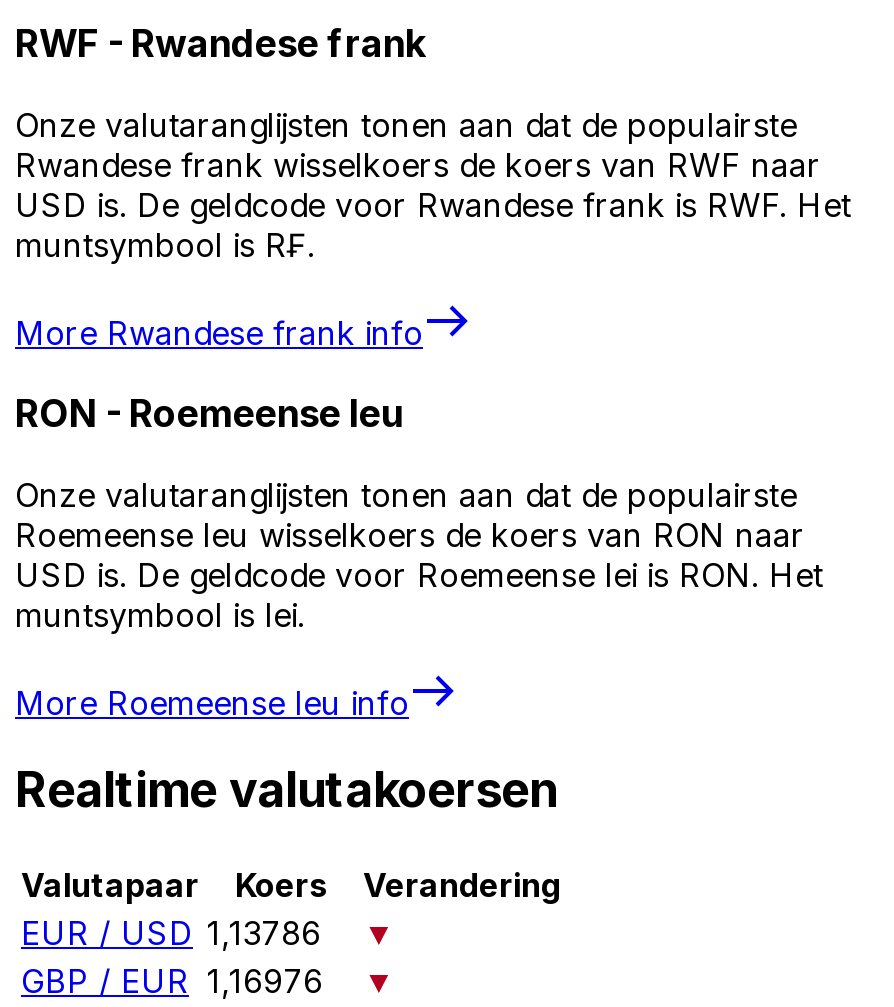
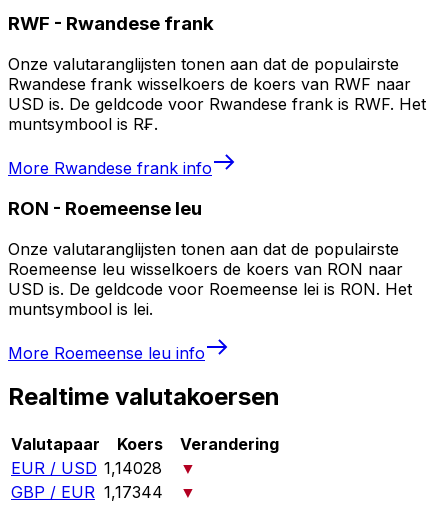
- EUR / USD 1,13786
+ EUR / USD 1,14028

- GBP / EUR 1,16976
+ GBP / EUR 1,17344
